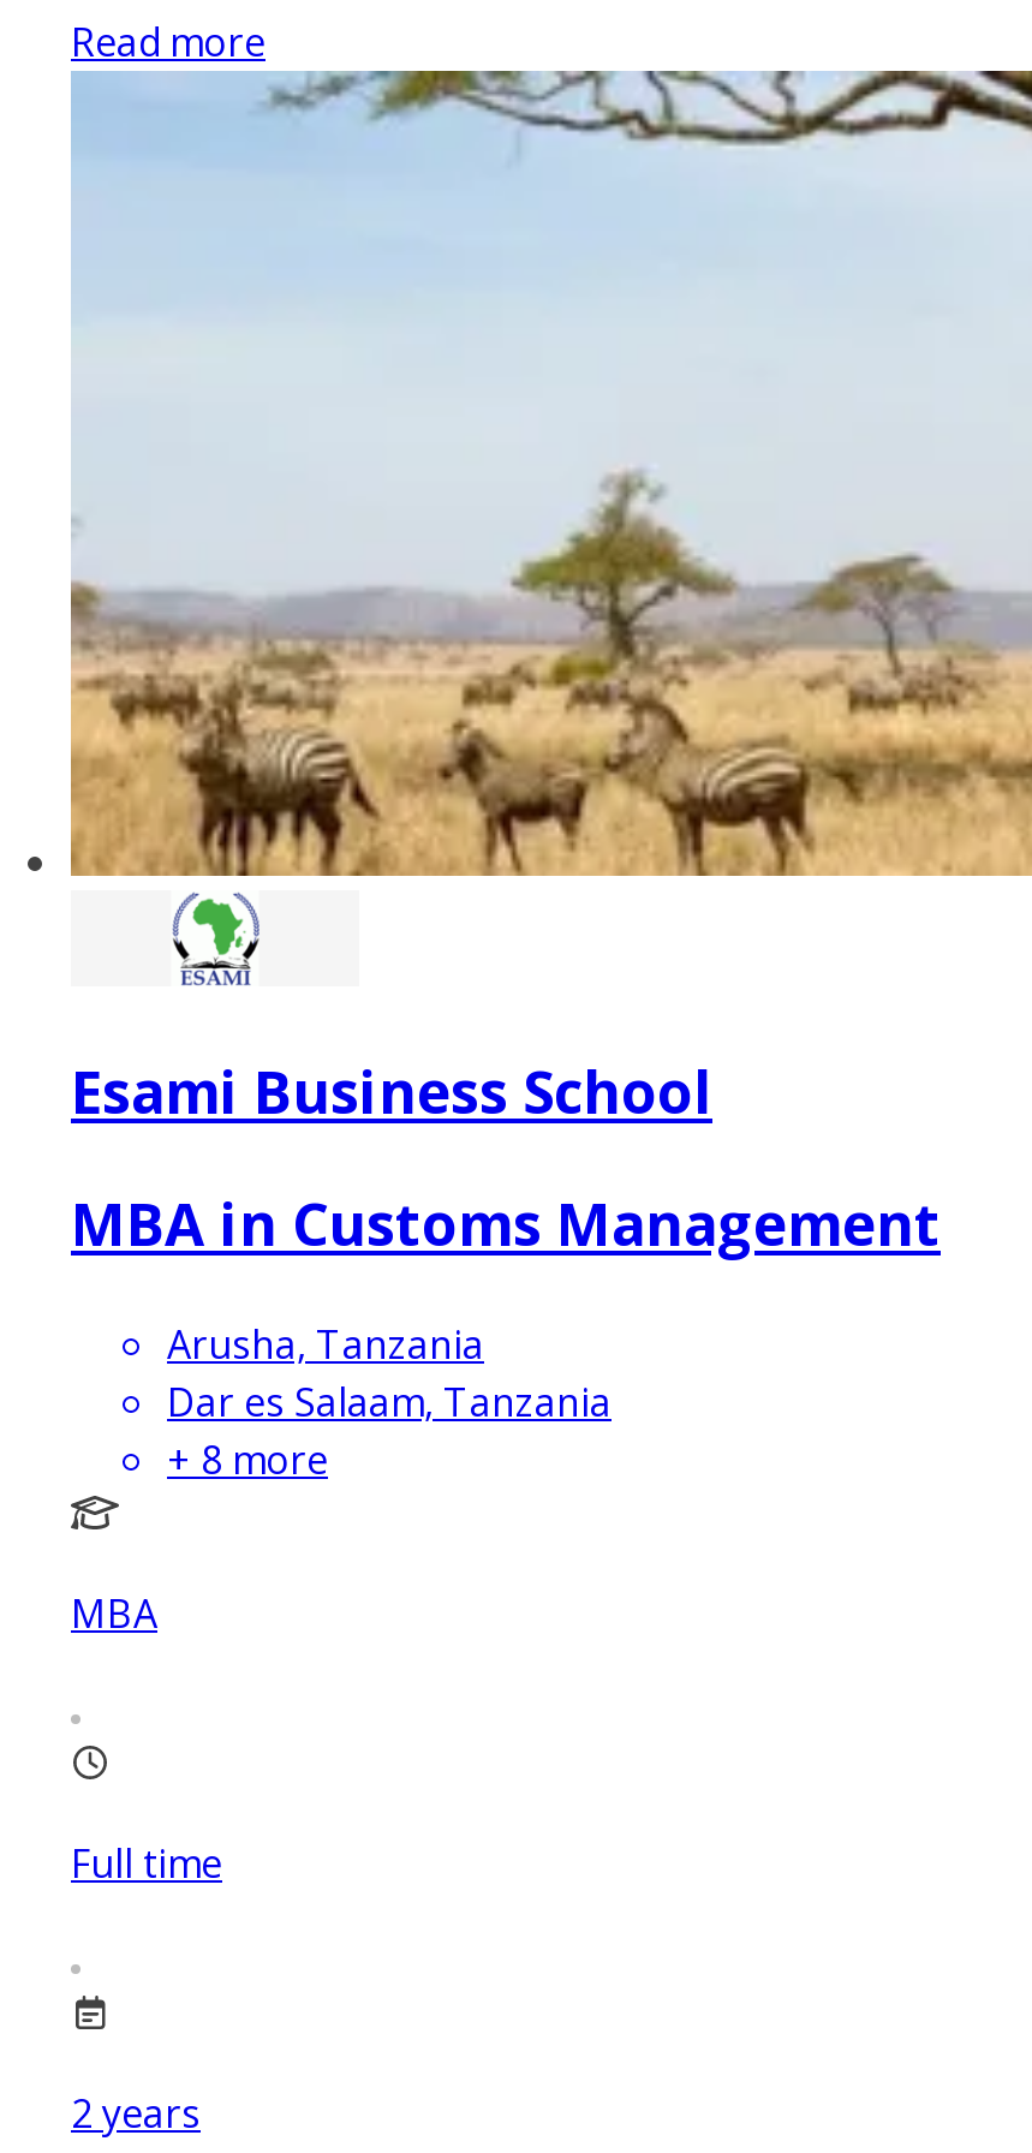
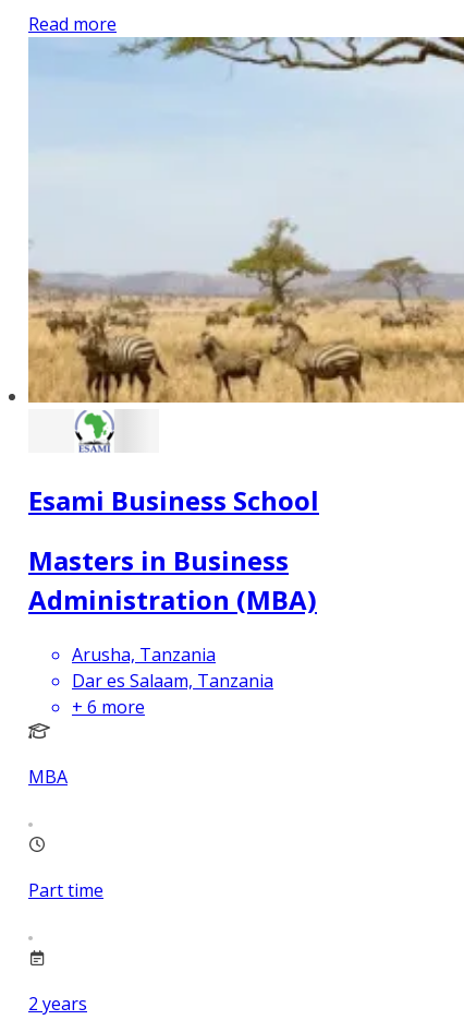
- MBA in Customs Management
+ Masters in Business
+ Administration (MBA)

- + 8 more
+ + 6 more

- Full time
+ Part time
